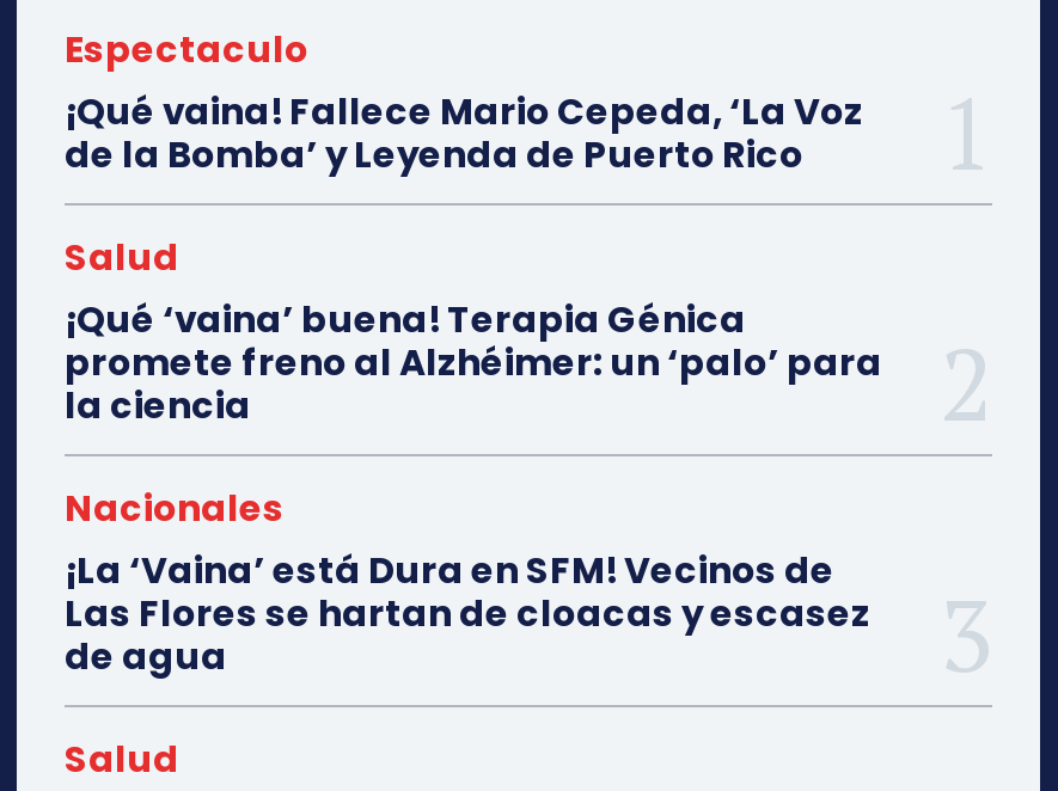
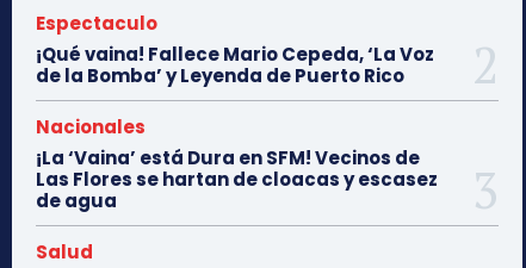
- Salud
- ¡Qué ‘vaina’ buena! Terapia Génica
- promete freno al Alzhéimer: un ‘palo’ para
- la ciencia
